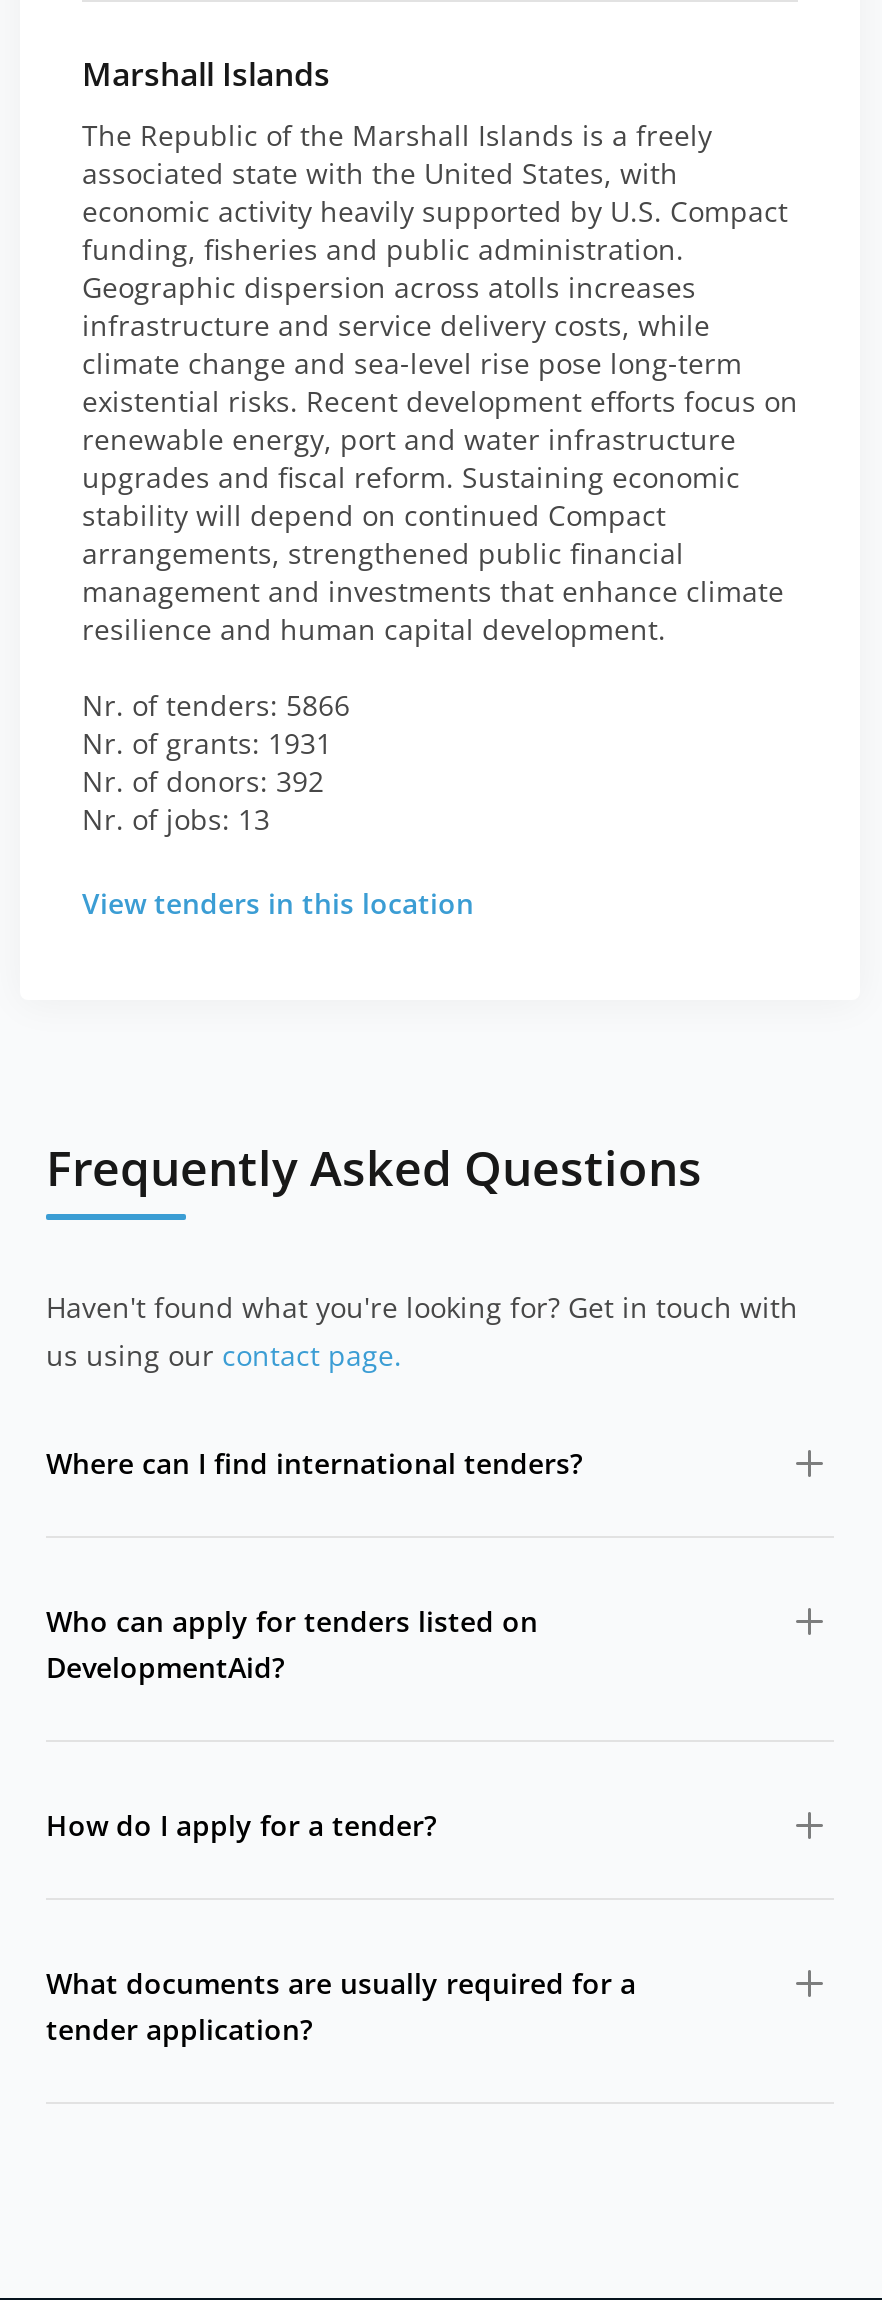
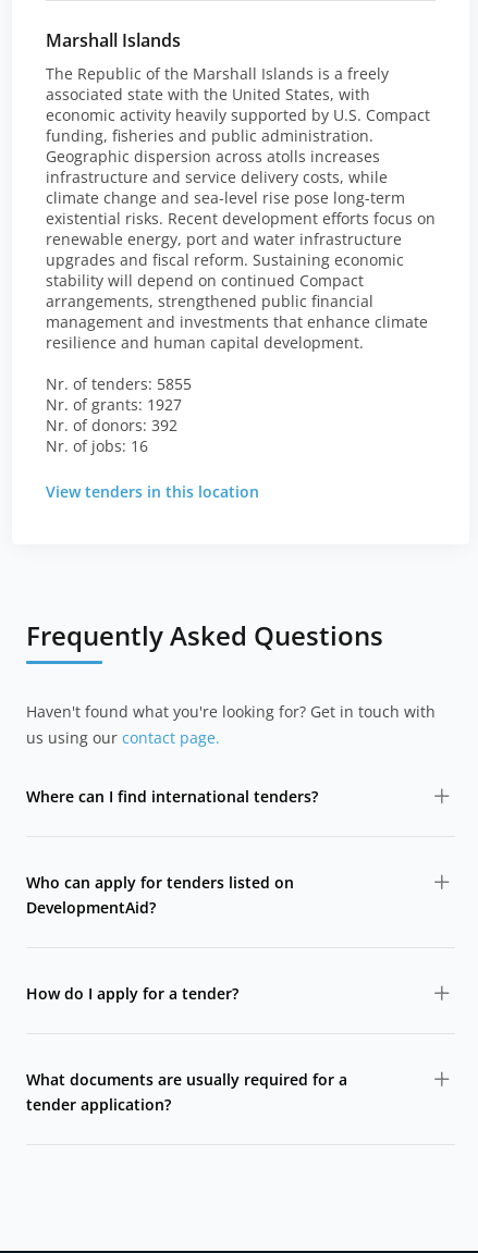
- Nr. of tenders: 5866
+ Nr. of tenders: 5855

- Nr. of grants: 1931
+ Nr. of grants: 1927

- Nr. of jobs: 13
+ Nr. of jobs: 16
